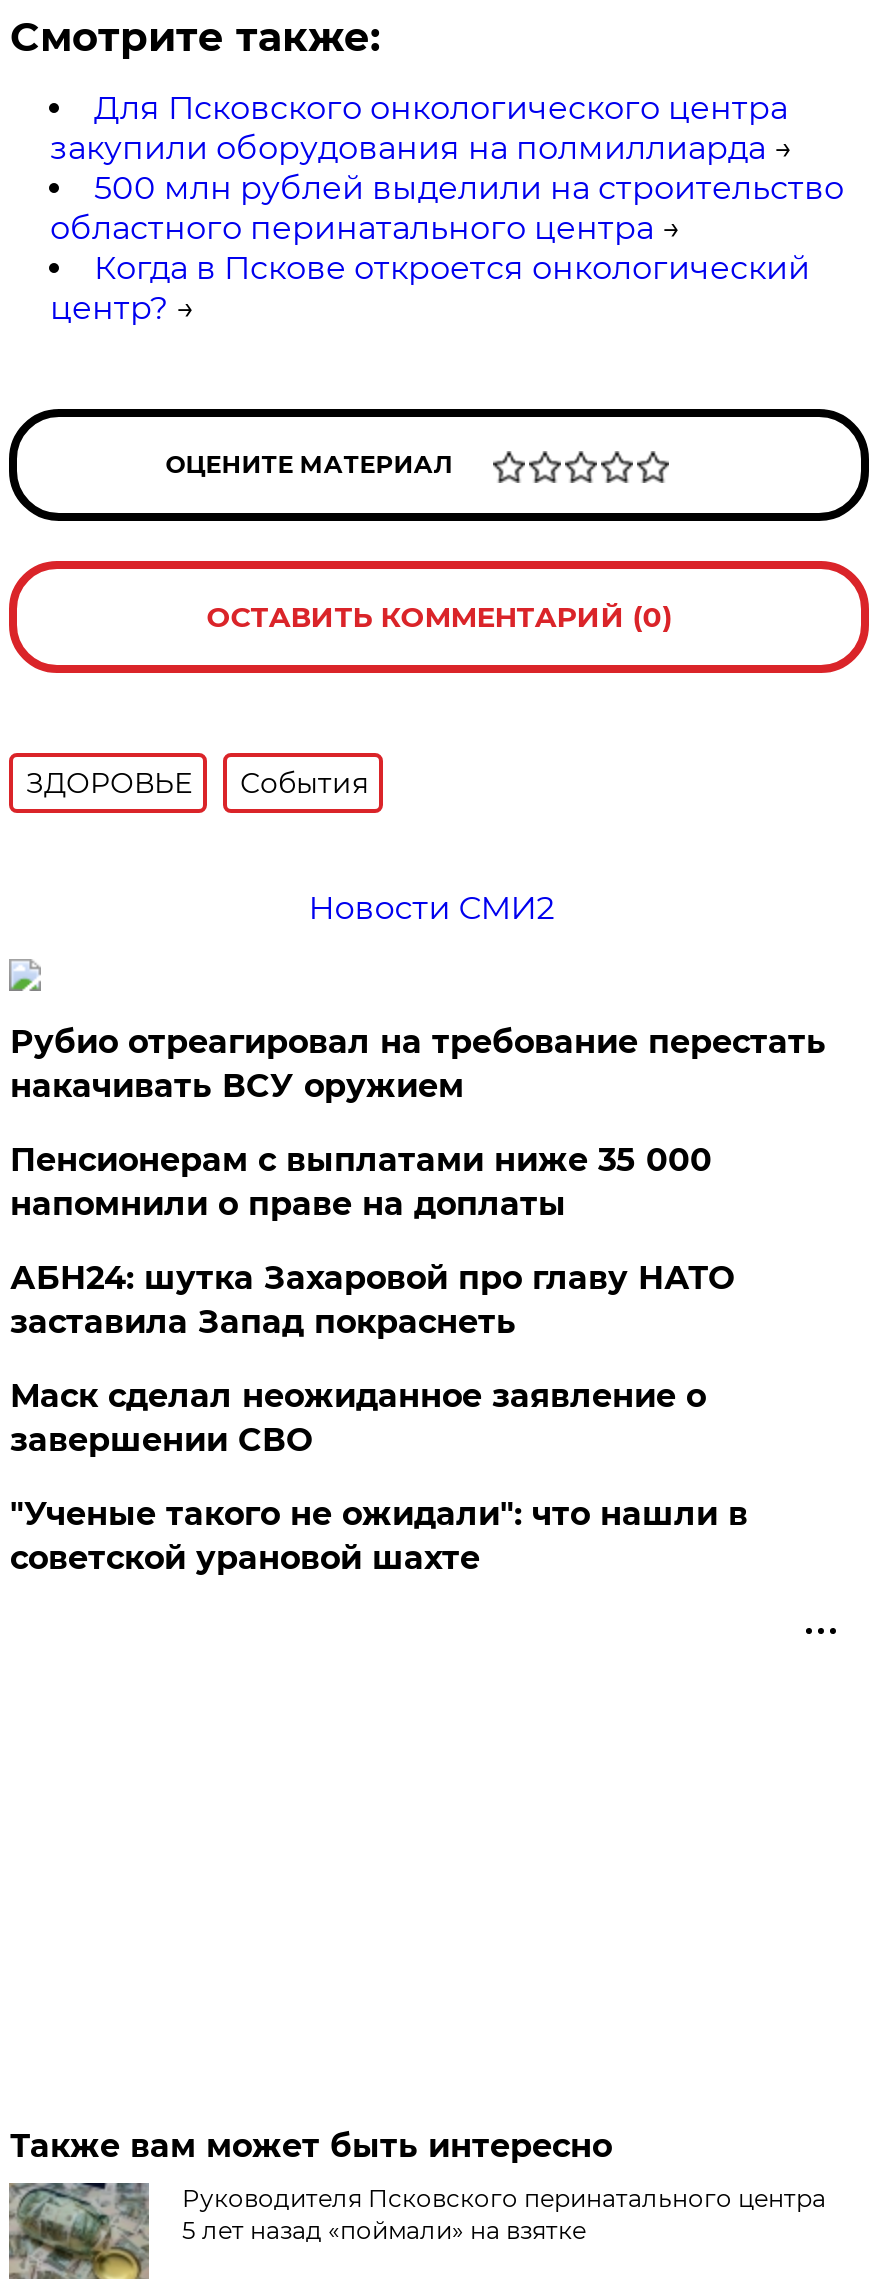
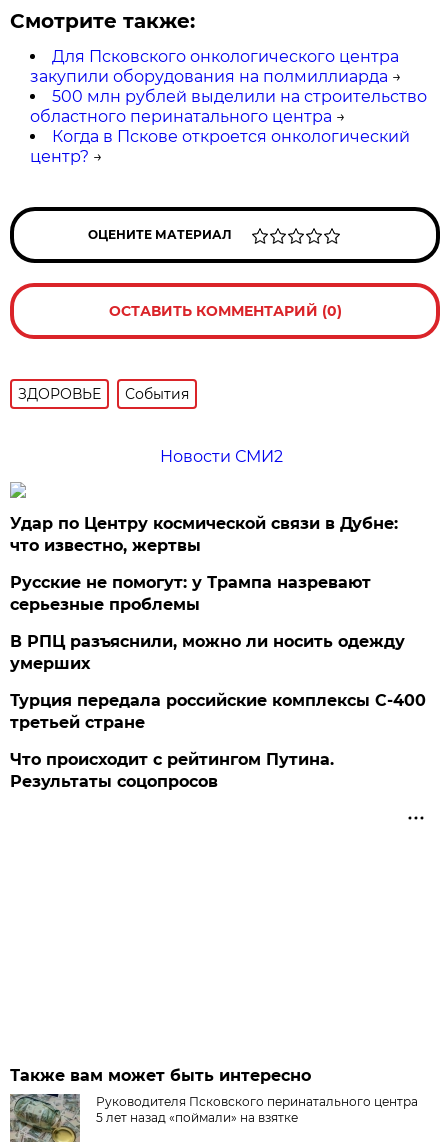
- Рубио отреагировал на требование перестать
- накачивать ВСУ оружием
+ Удар по Центру космической связи в Дубне:
+ что известно, жертвы

- Пенсионерам с выплатами ниже 35 000
- напомнили о праве на доплаты
+ Русские не помогут: у Трампа назревают
+ серьезные проблемы

- АБН24: шутка Захаровой про главу НАТО
- заставила Запад покраснеть
+ В РПЦ разъяснили, можно ли носить одежду
+ умерших

- Маск сделал неожиданное заявление о
- завершении СВО
+ Турция передала российские комплексы С-400
+ третьей стране

- "Ученые такого не ожидали": что нашли в
- советской урановой шахте
+ Что происходит с рейтингом Путина.
+ Результаты соцопросов
